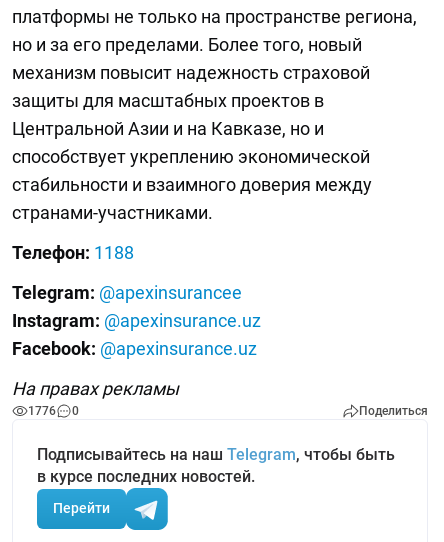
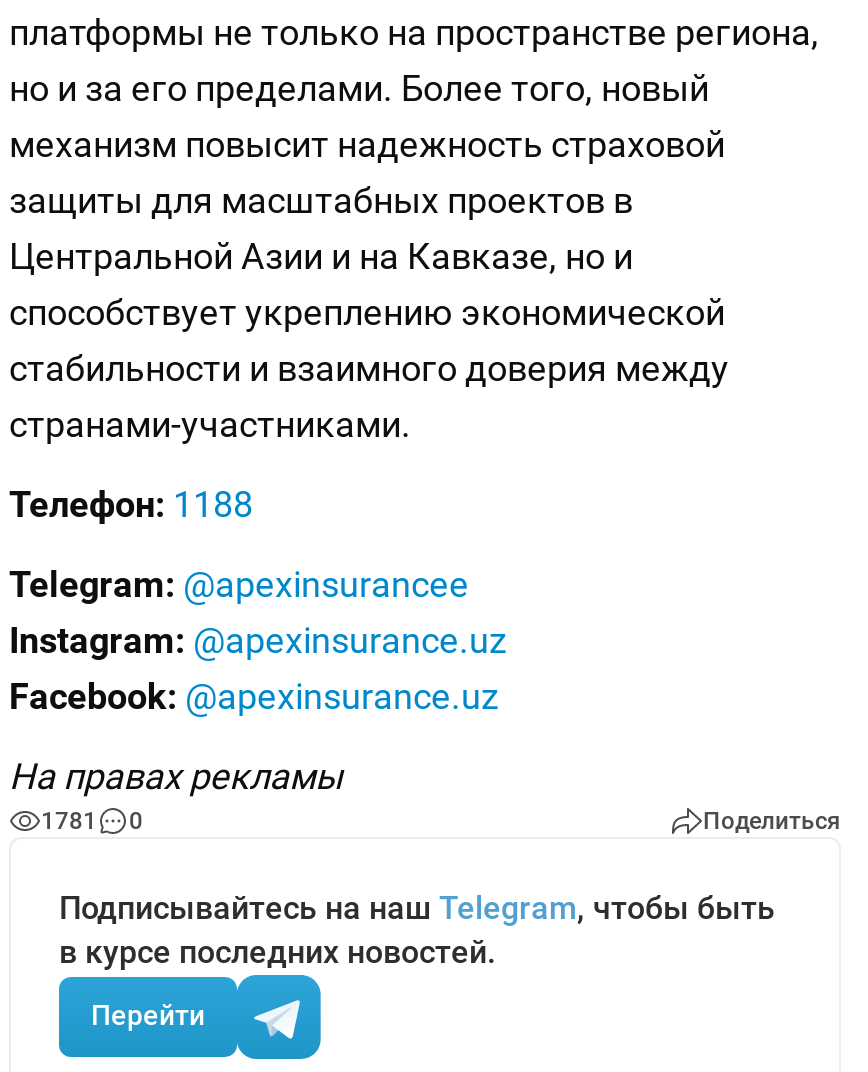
- 1776 0
+ 1781 0
